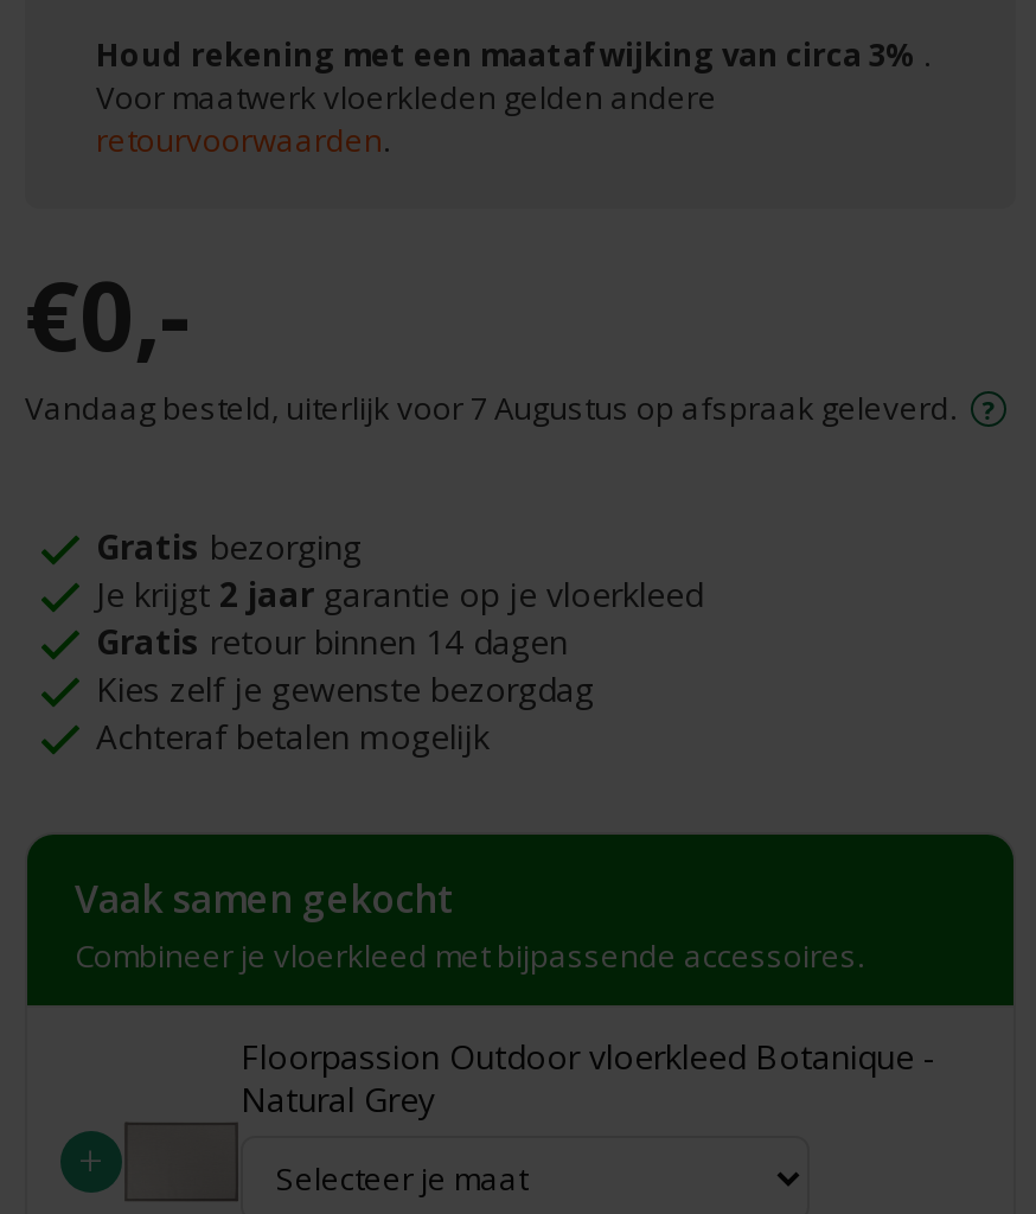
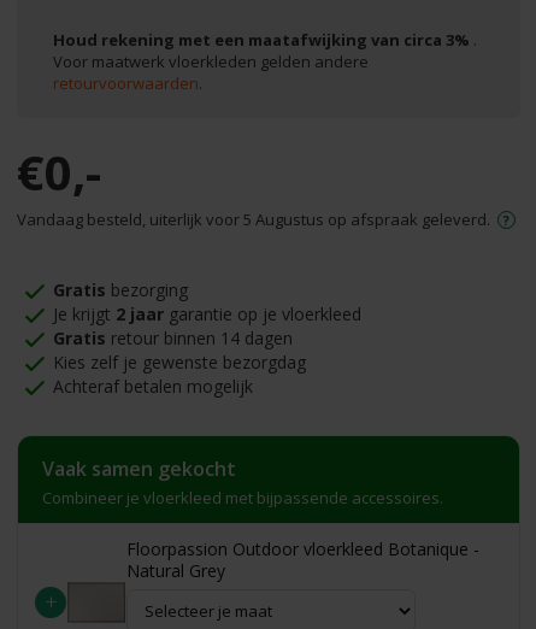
- Vandaag besteld, uiterlijk voor 7 Augustus op afspraak geleverd.
+ Vandaag besteld, uiterlijk voor 5 Augustus op afspraak geleverd.
